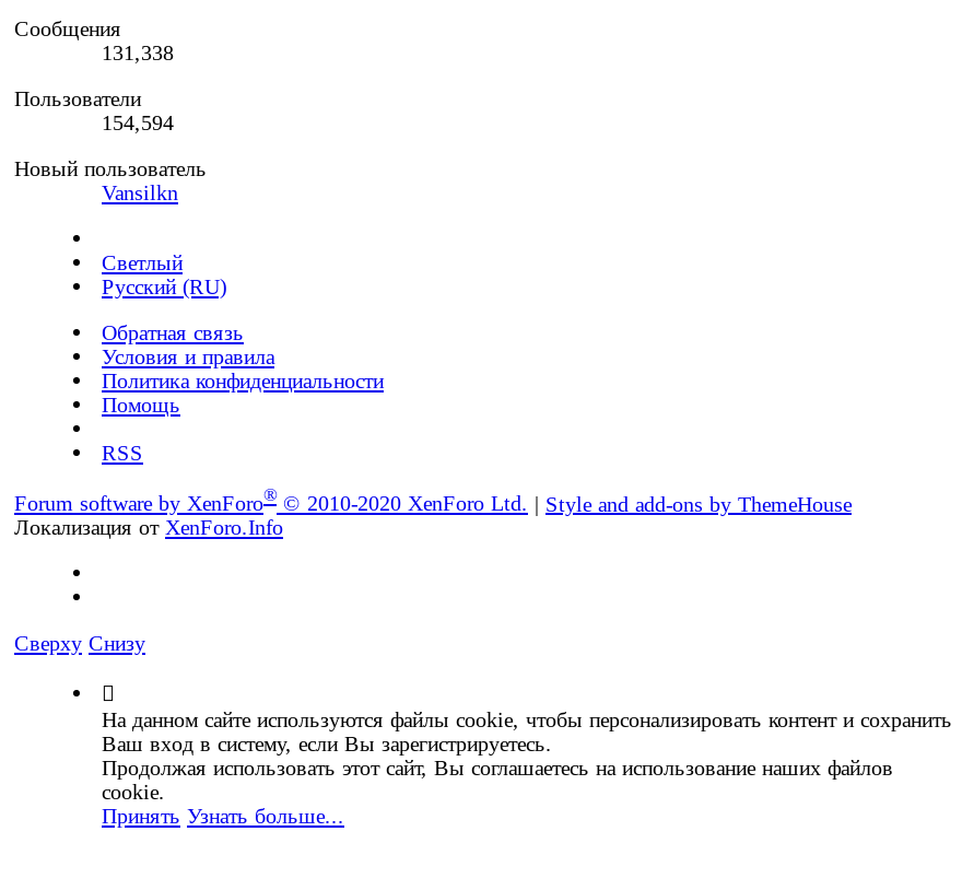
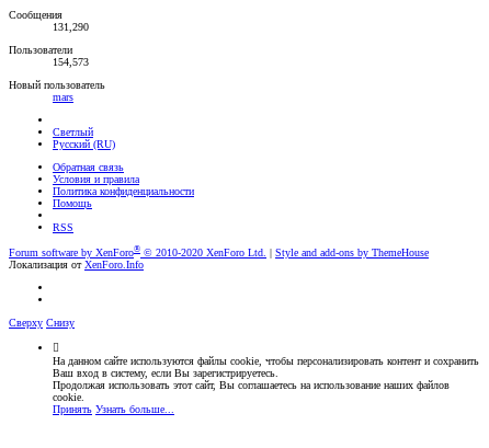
- 131,338
+ 131,290

- 154,594
+ 154,573

- Vansilkn
+ mars
